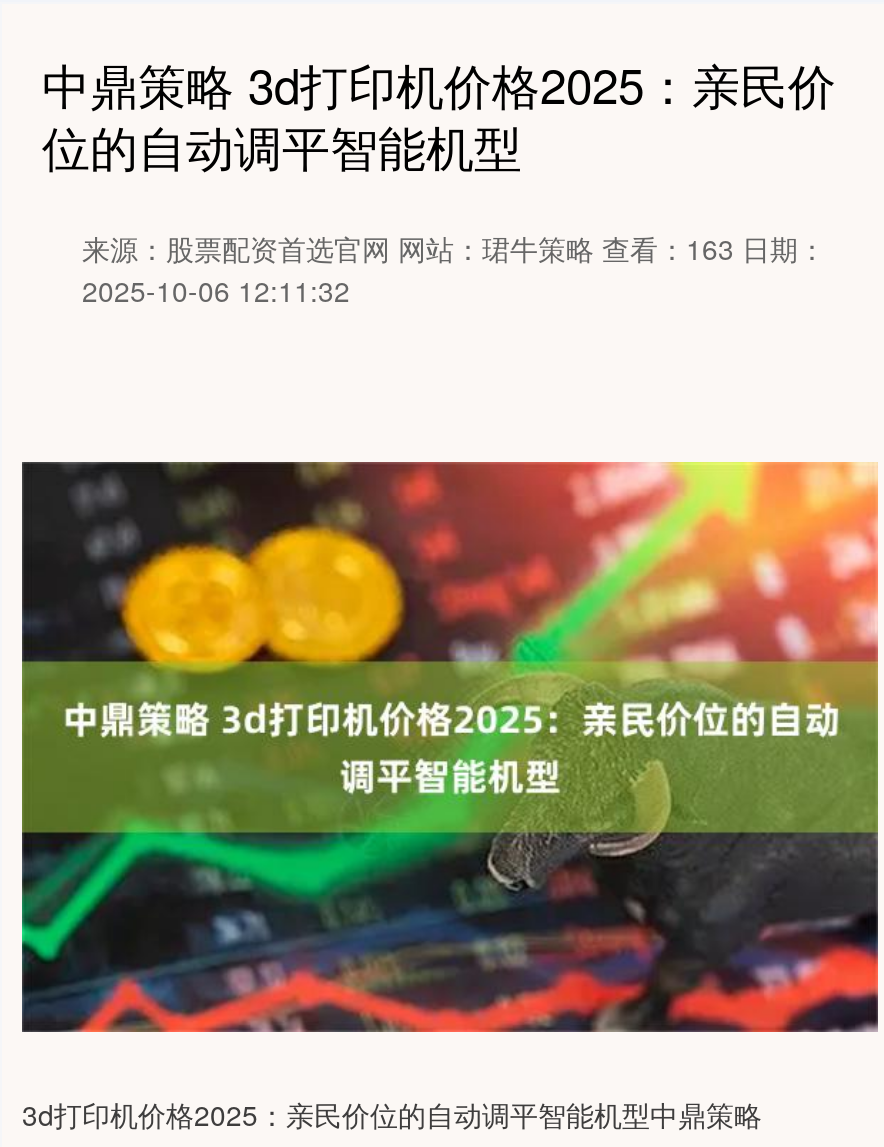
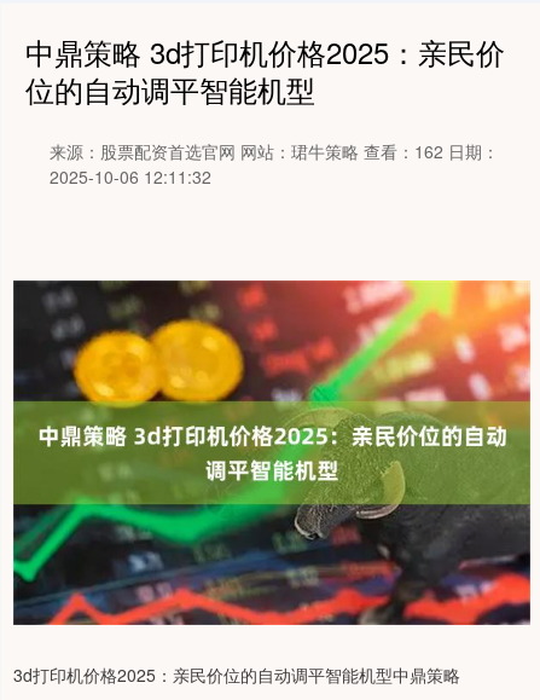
- 来源：股票配资首选官网网站：珺牛策略 查看：163 日期：
+ 来源：股票配资首选官网网站：珺牛策略 查看：162 日期：
